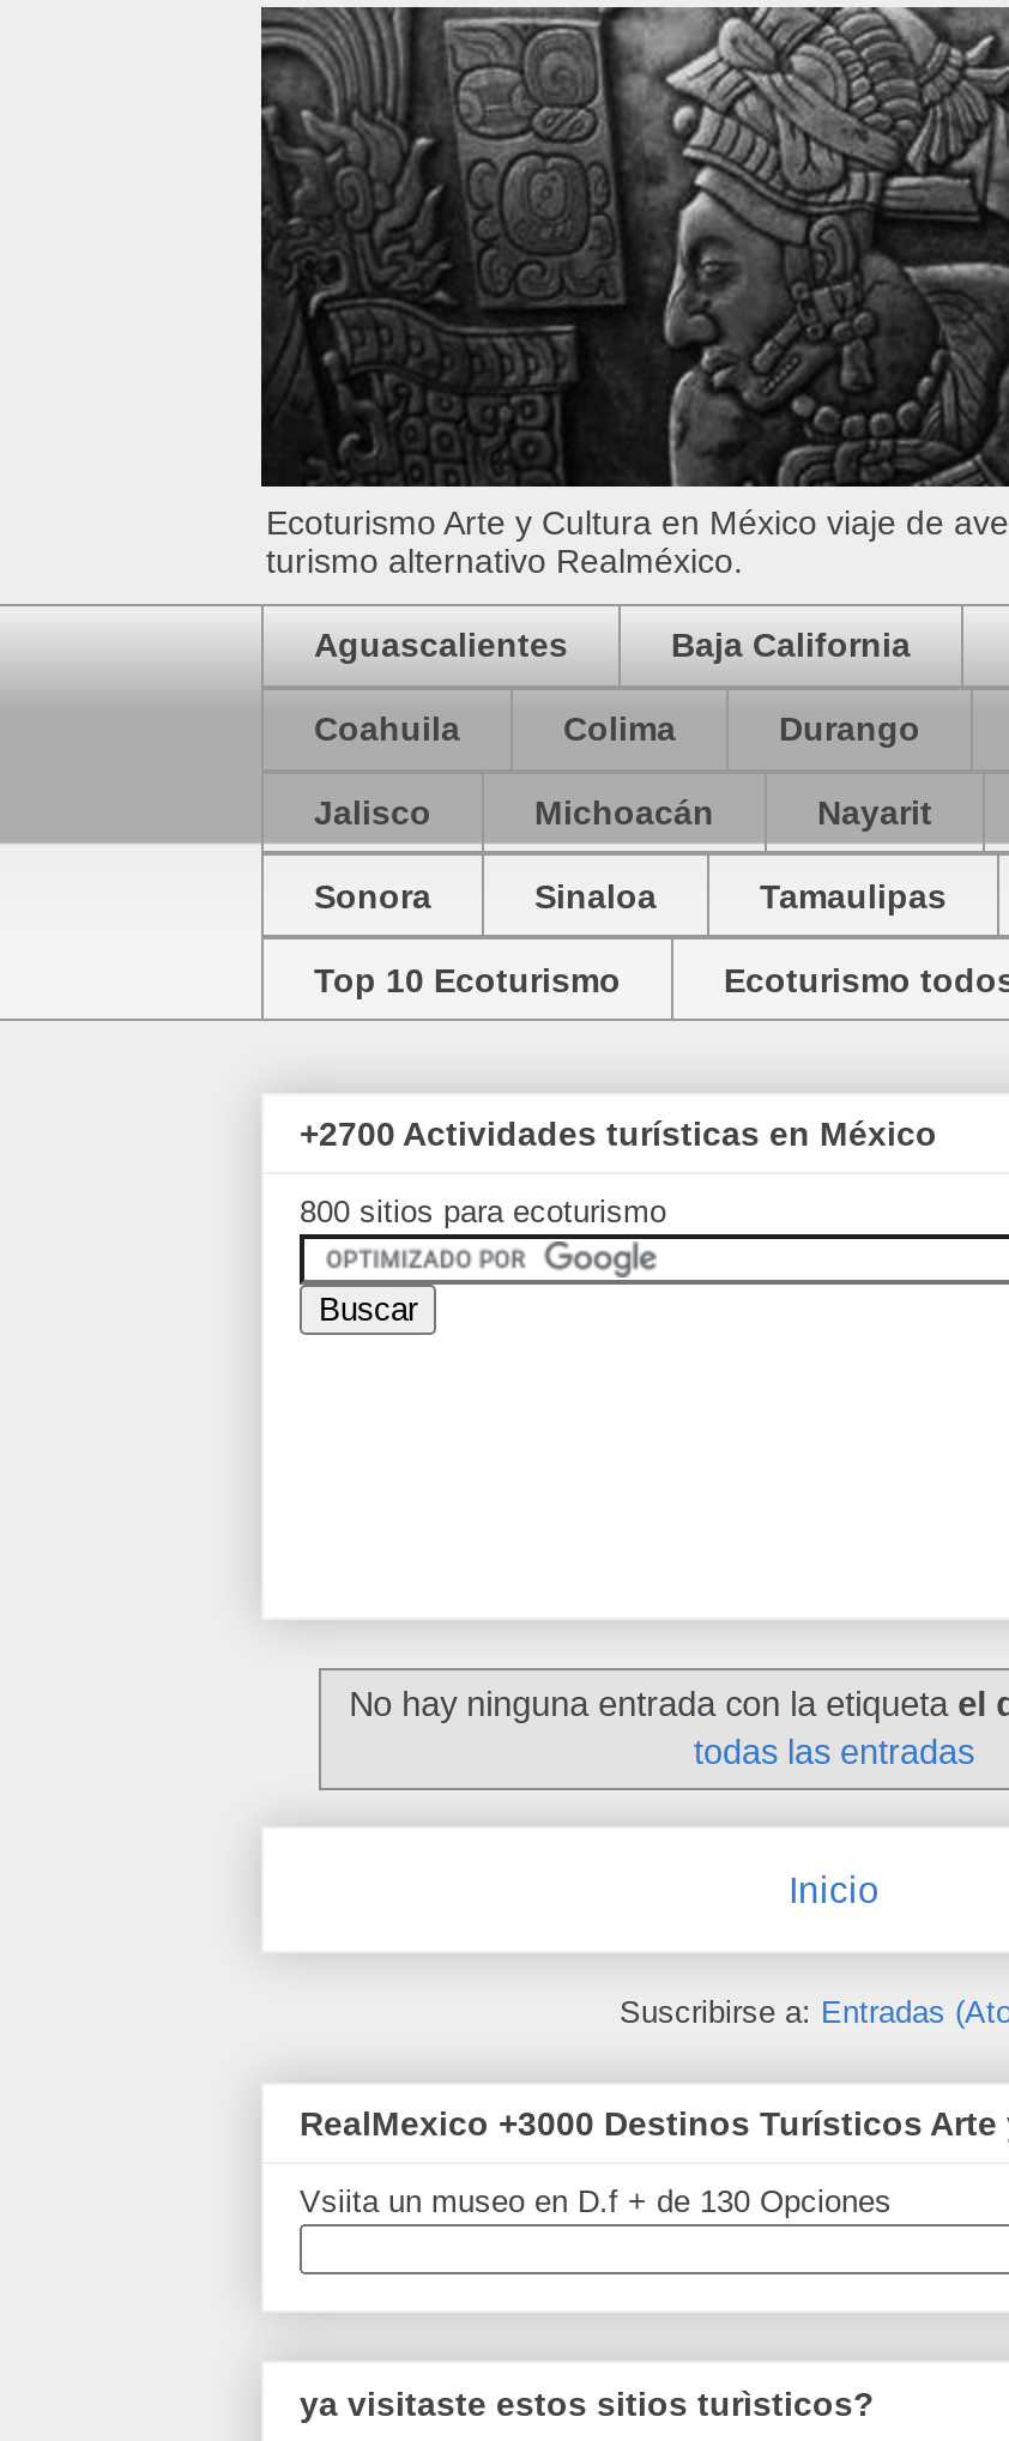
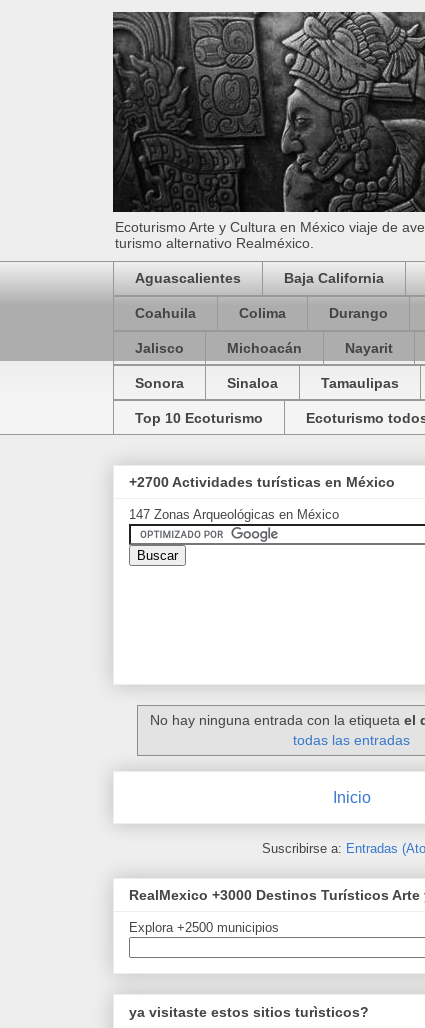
- 800 sitios para ecoturismo
+ 147 Zonas Arqueológicas en México

- Vsiita un museo en D.f + de 130 Opciones
+ Explora +2500 municipios
